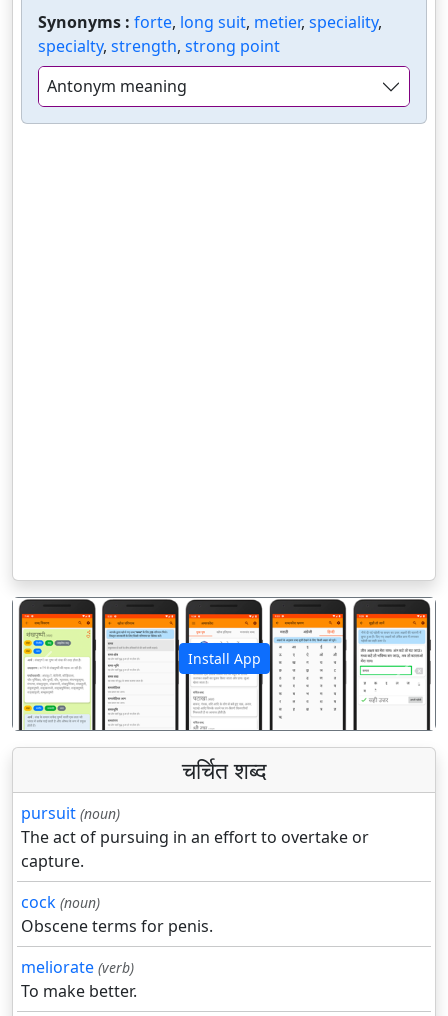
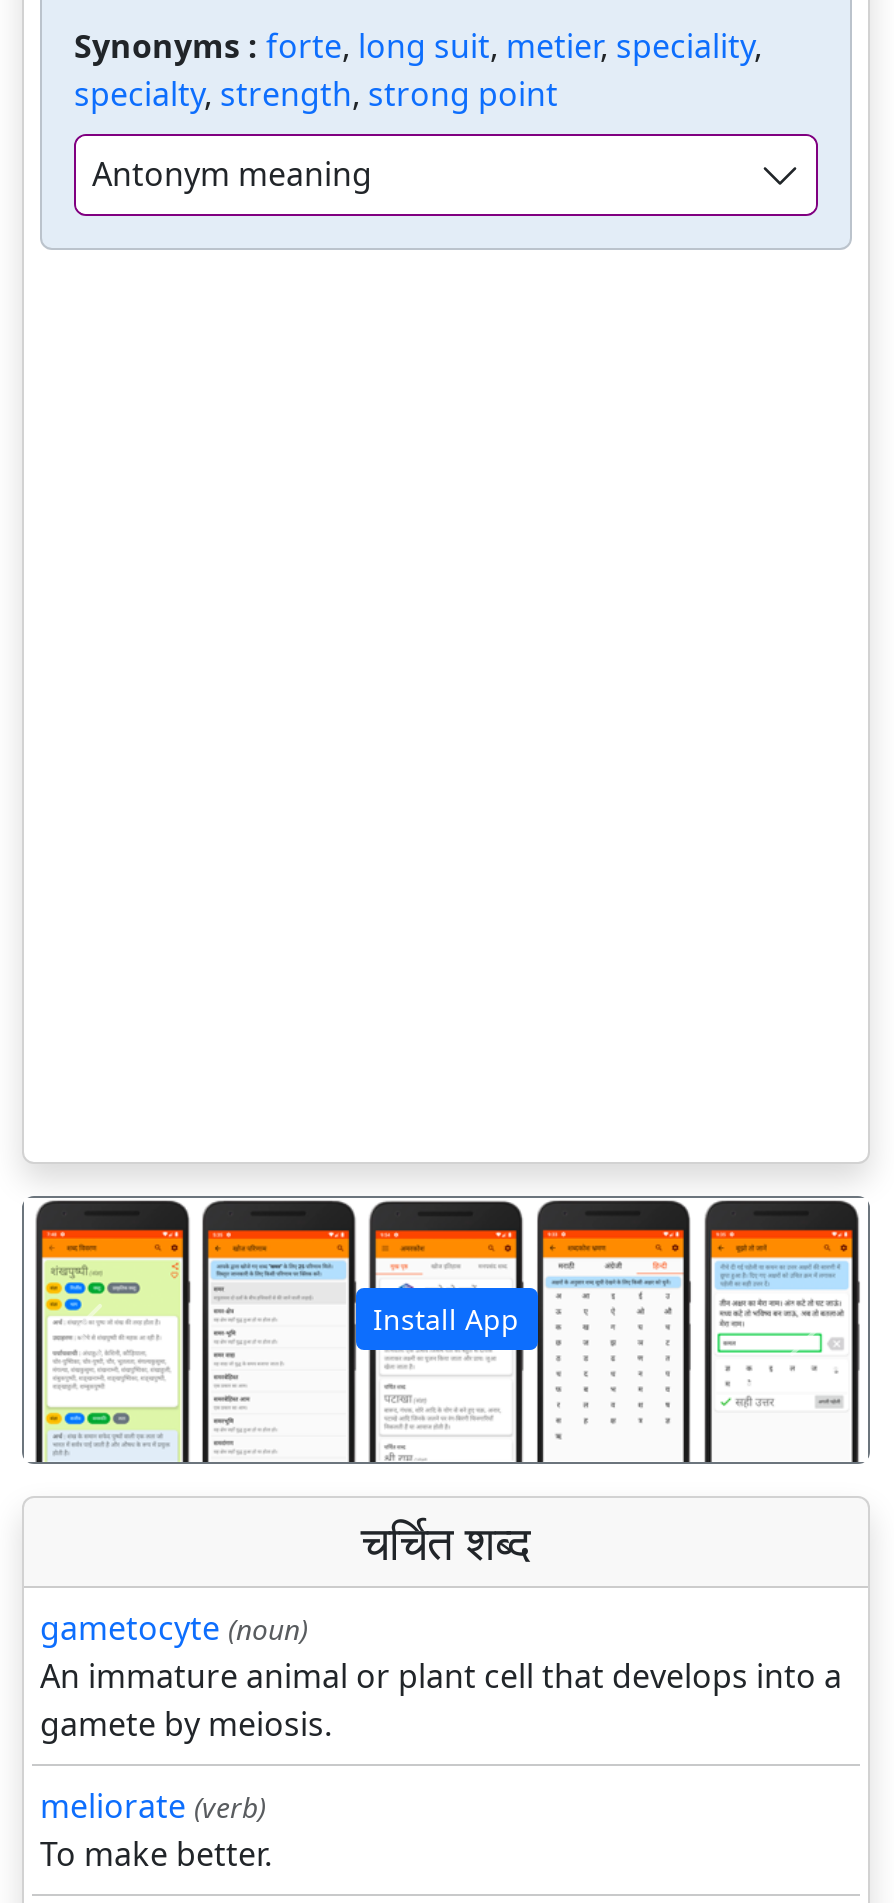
- pursuit (noun)
- The act of pursuing in an effort to overtake or
- capture.
- cock (noun)
- Obscene terms for penis.
+ gametocyte (noun)
+ An immature animal or plant cell that develops into a
+ gamete by meiosis.
